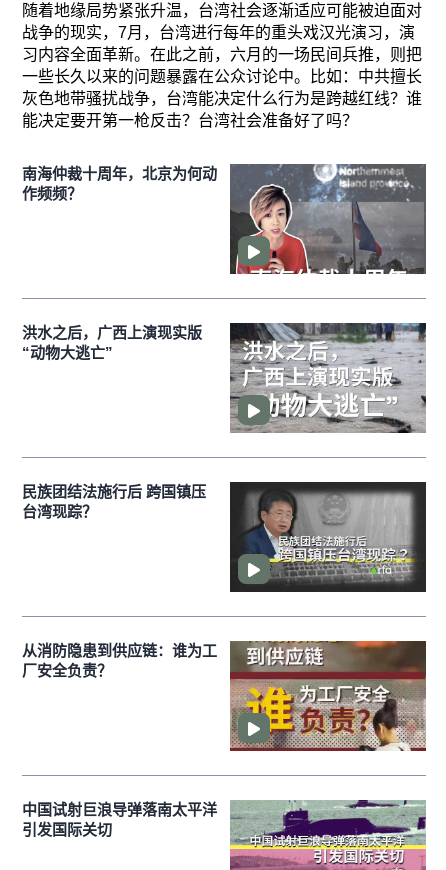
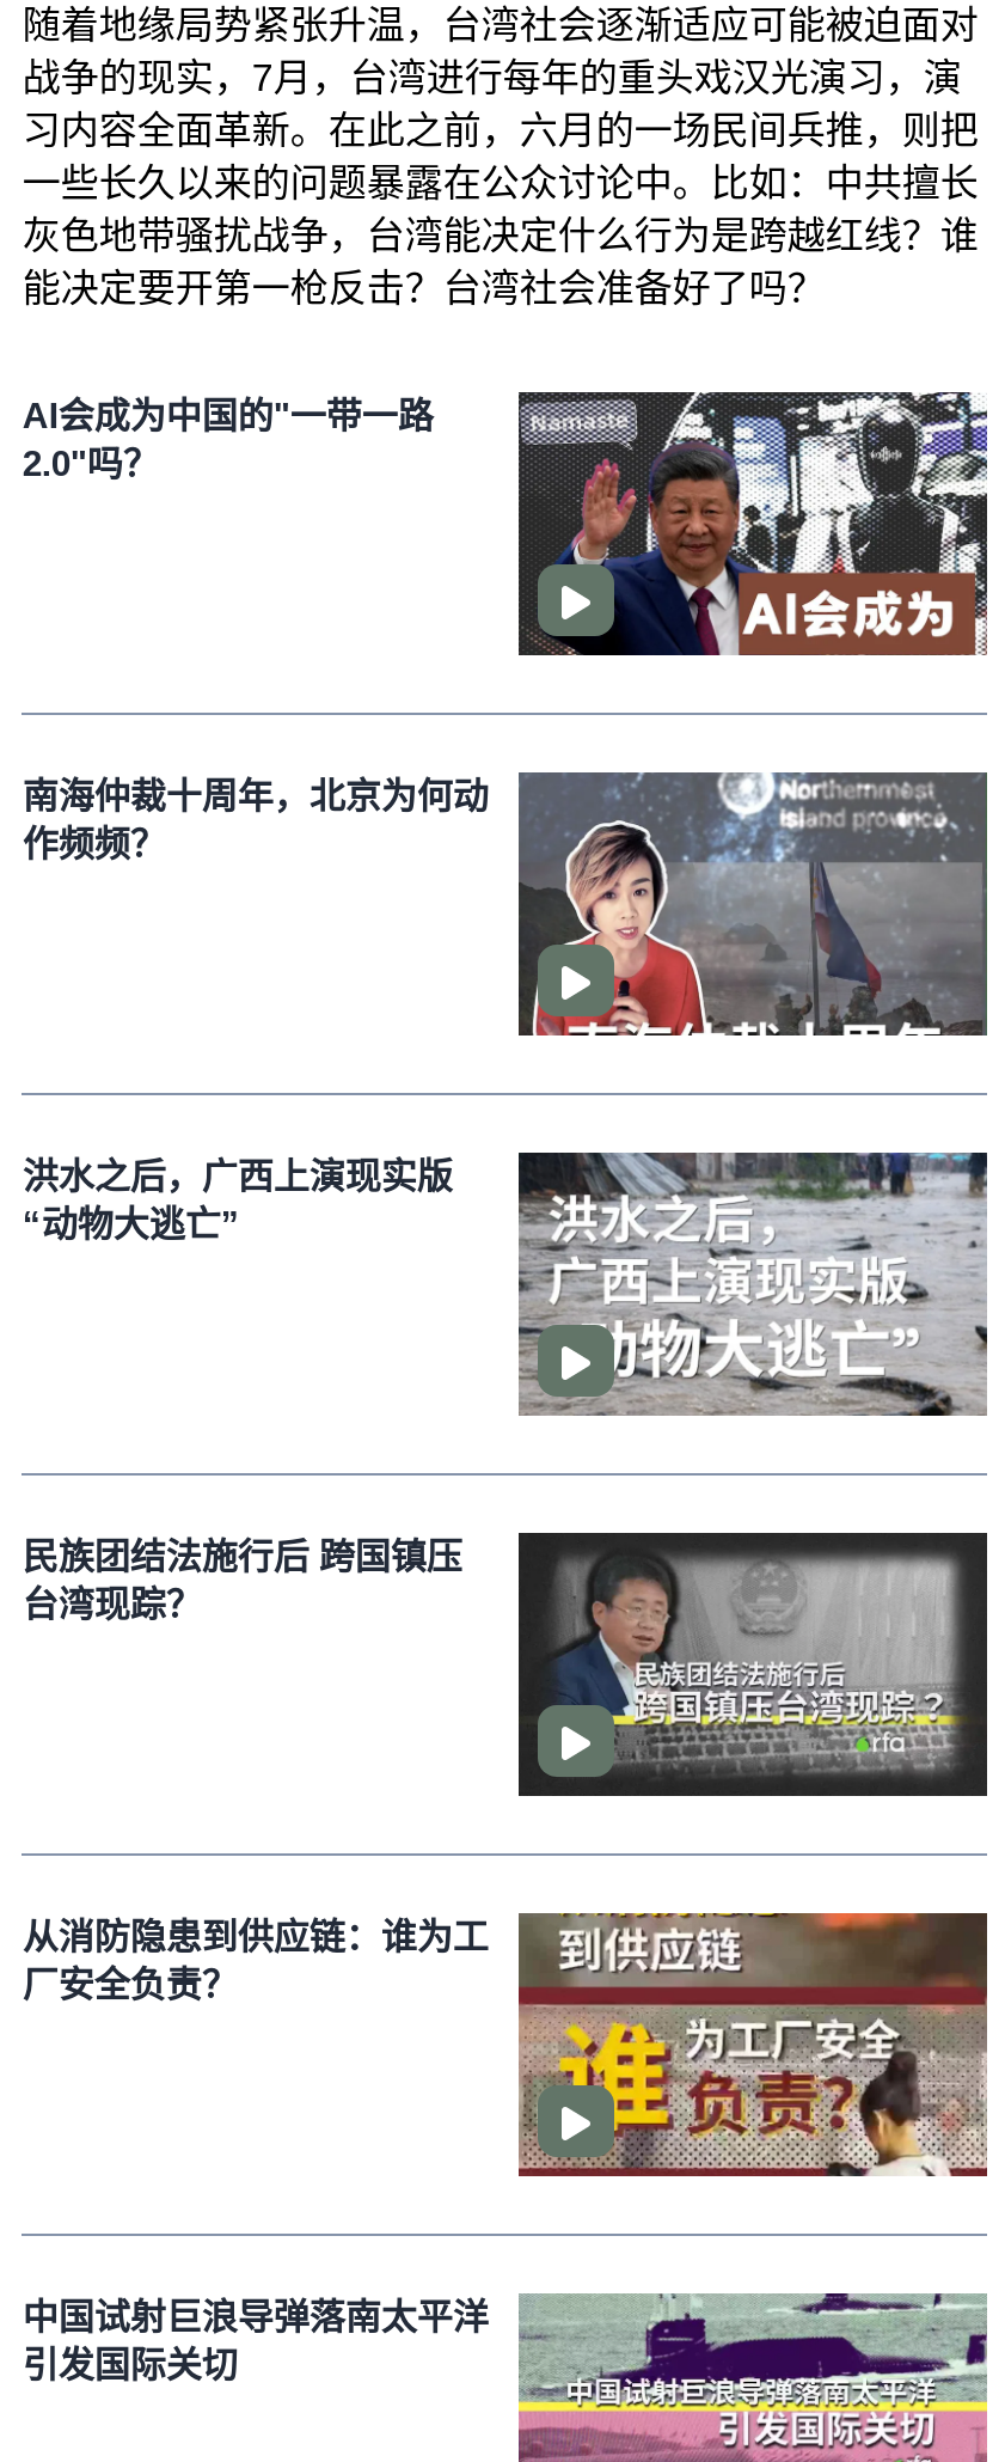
+ [image]
+ AI会成为中国的"一带一路
+ 2.0"吗？
